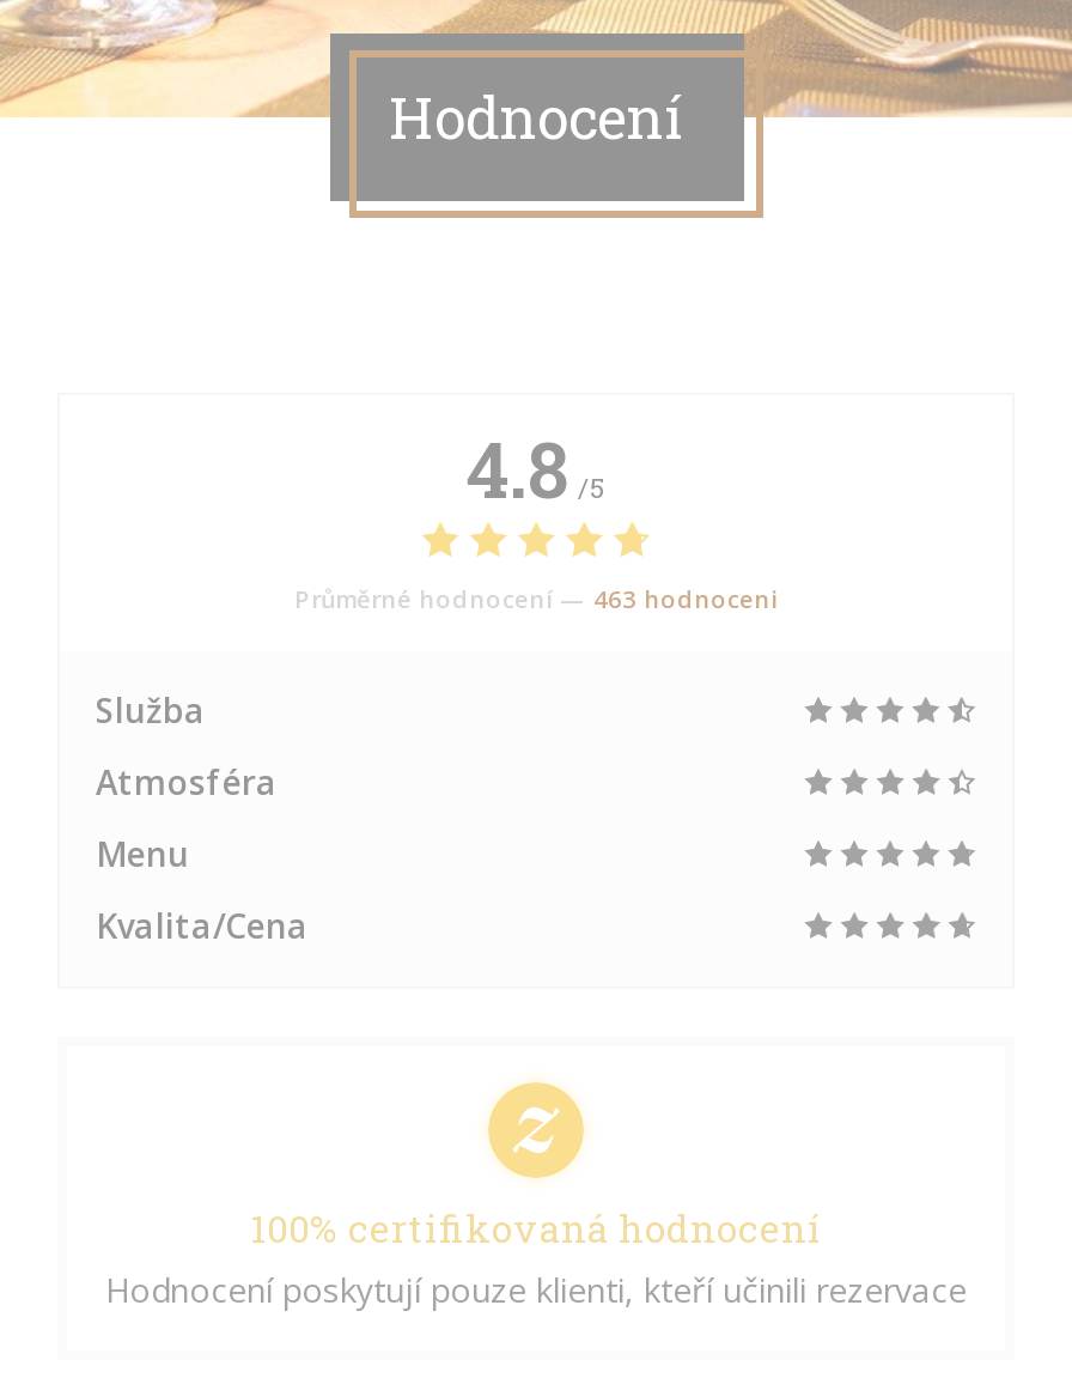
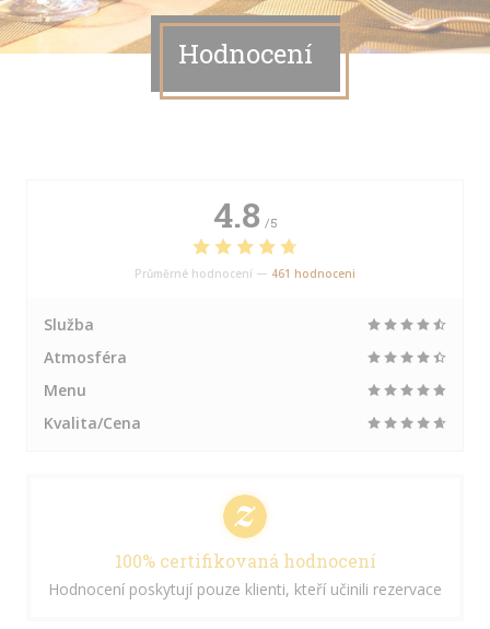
- Průměrné hodnocení — 463 hodnoceni
+ Průměrné hodnocení — 461 hodnoceni
